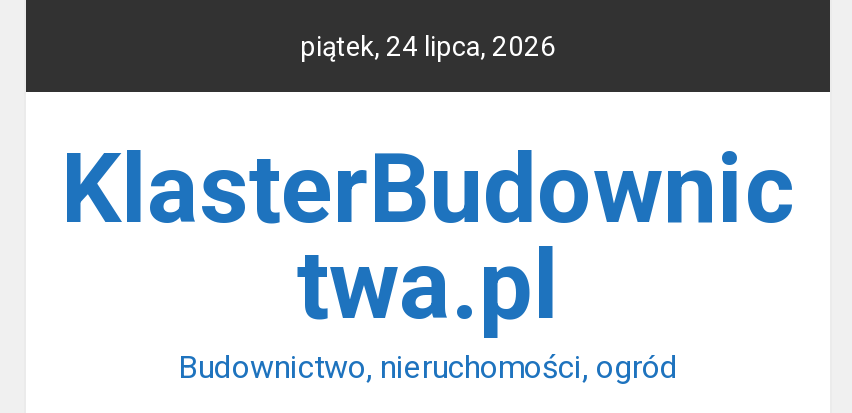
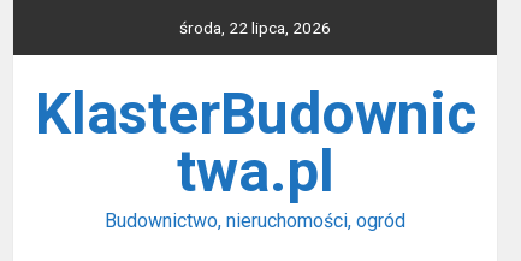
- piątek, 24 lipca, 2026
+ środa, 22 lipca, 2026
